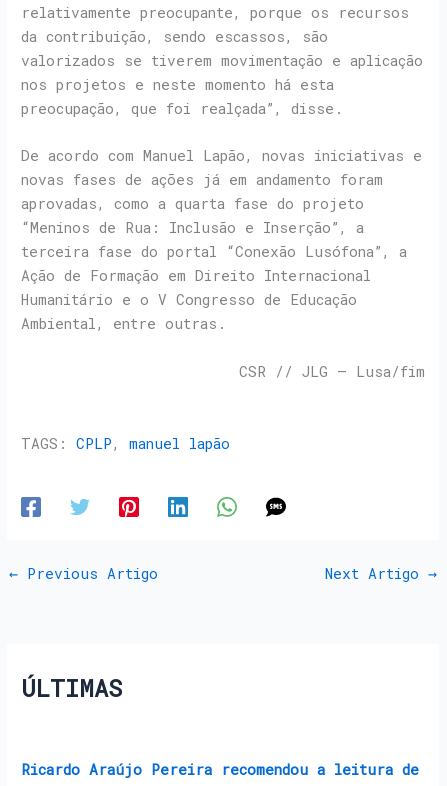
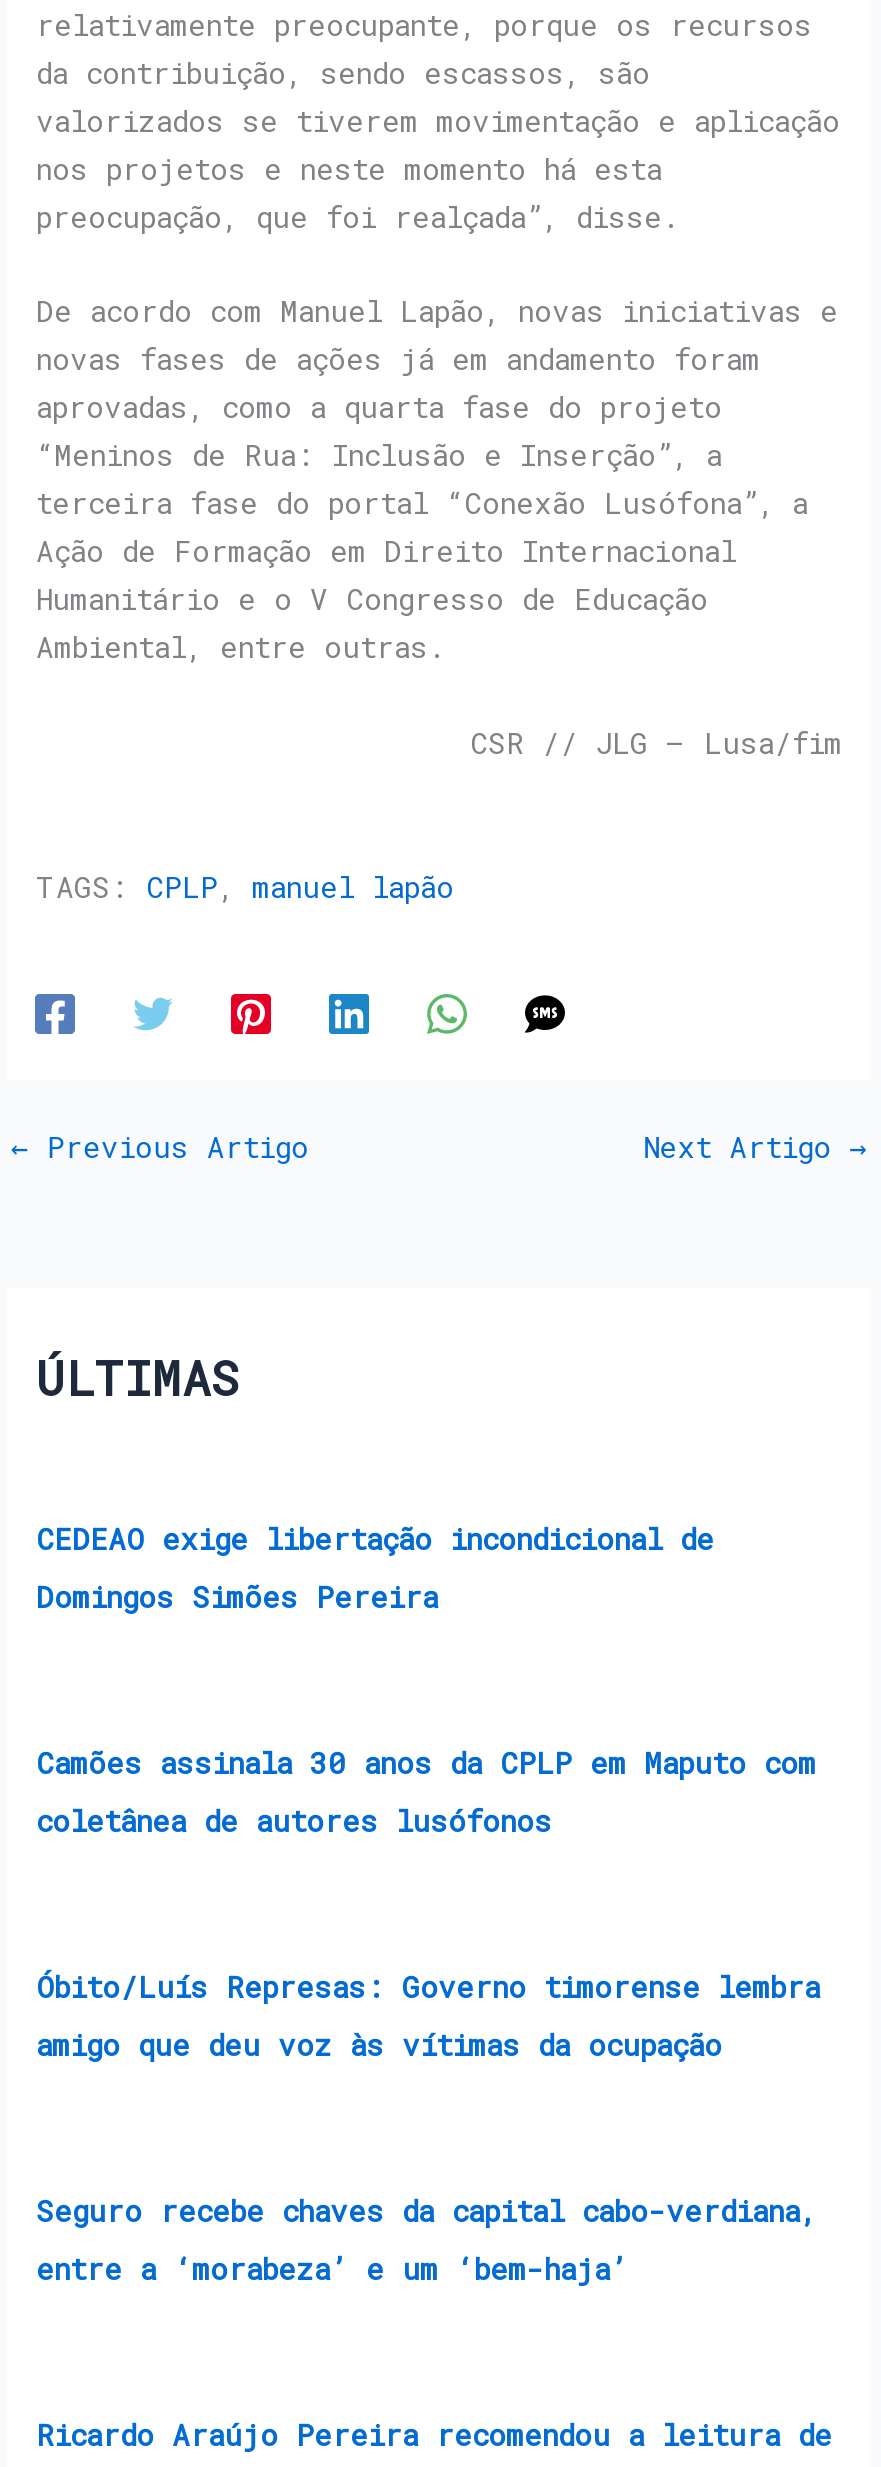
+ CEDEAO exige libertação incondicional de
+ Domingos Simões Pereira

+ Camões assinala 30 anos da CPLP em Maputo com
+ coletânea de autores lusófonos

+ Óbito/Luís Represas: Governo timorense lembra
+ amigo que deu voz às vítimas da ocupação

+ Seguro recebe chaves da capital cabo-verdiana,
+ entre a ‘morabeza’ e um ‘bem-haja’
